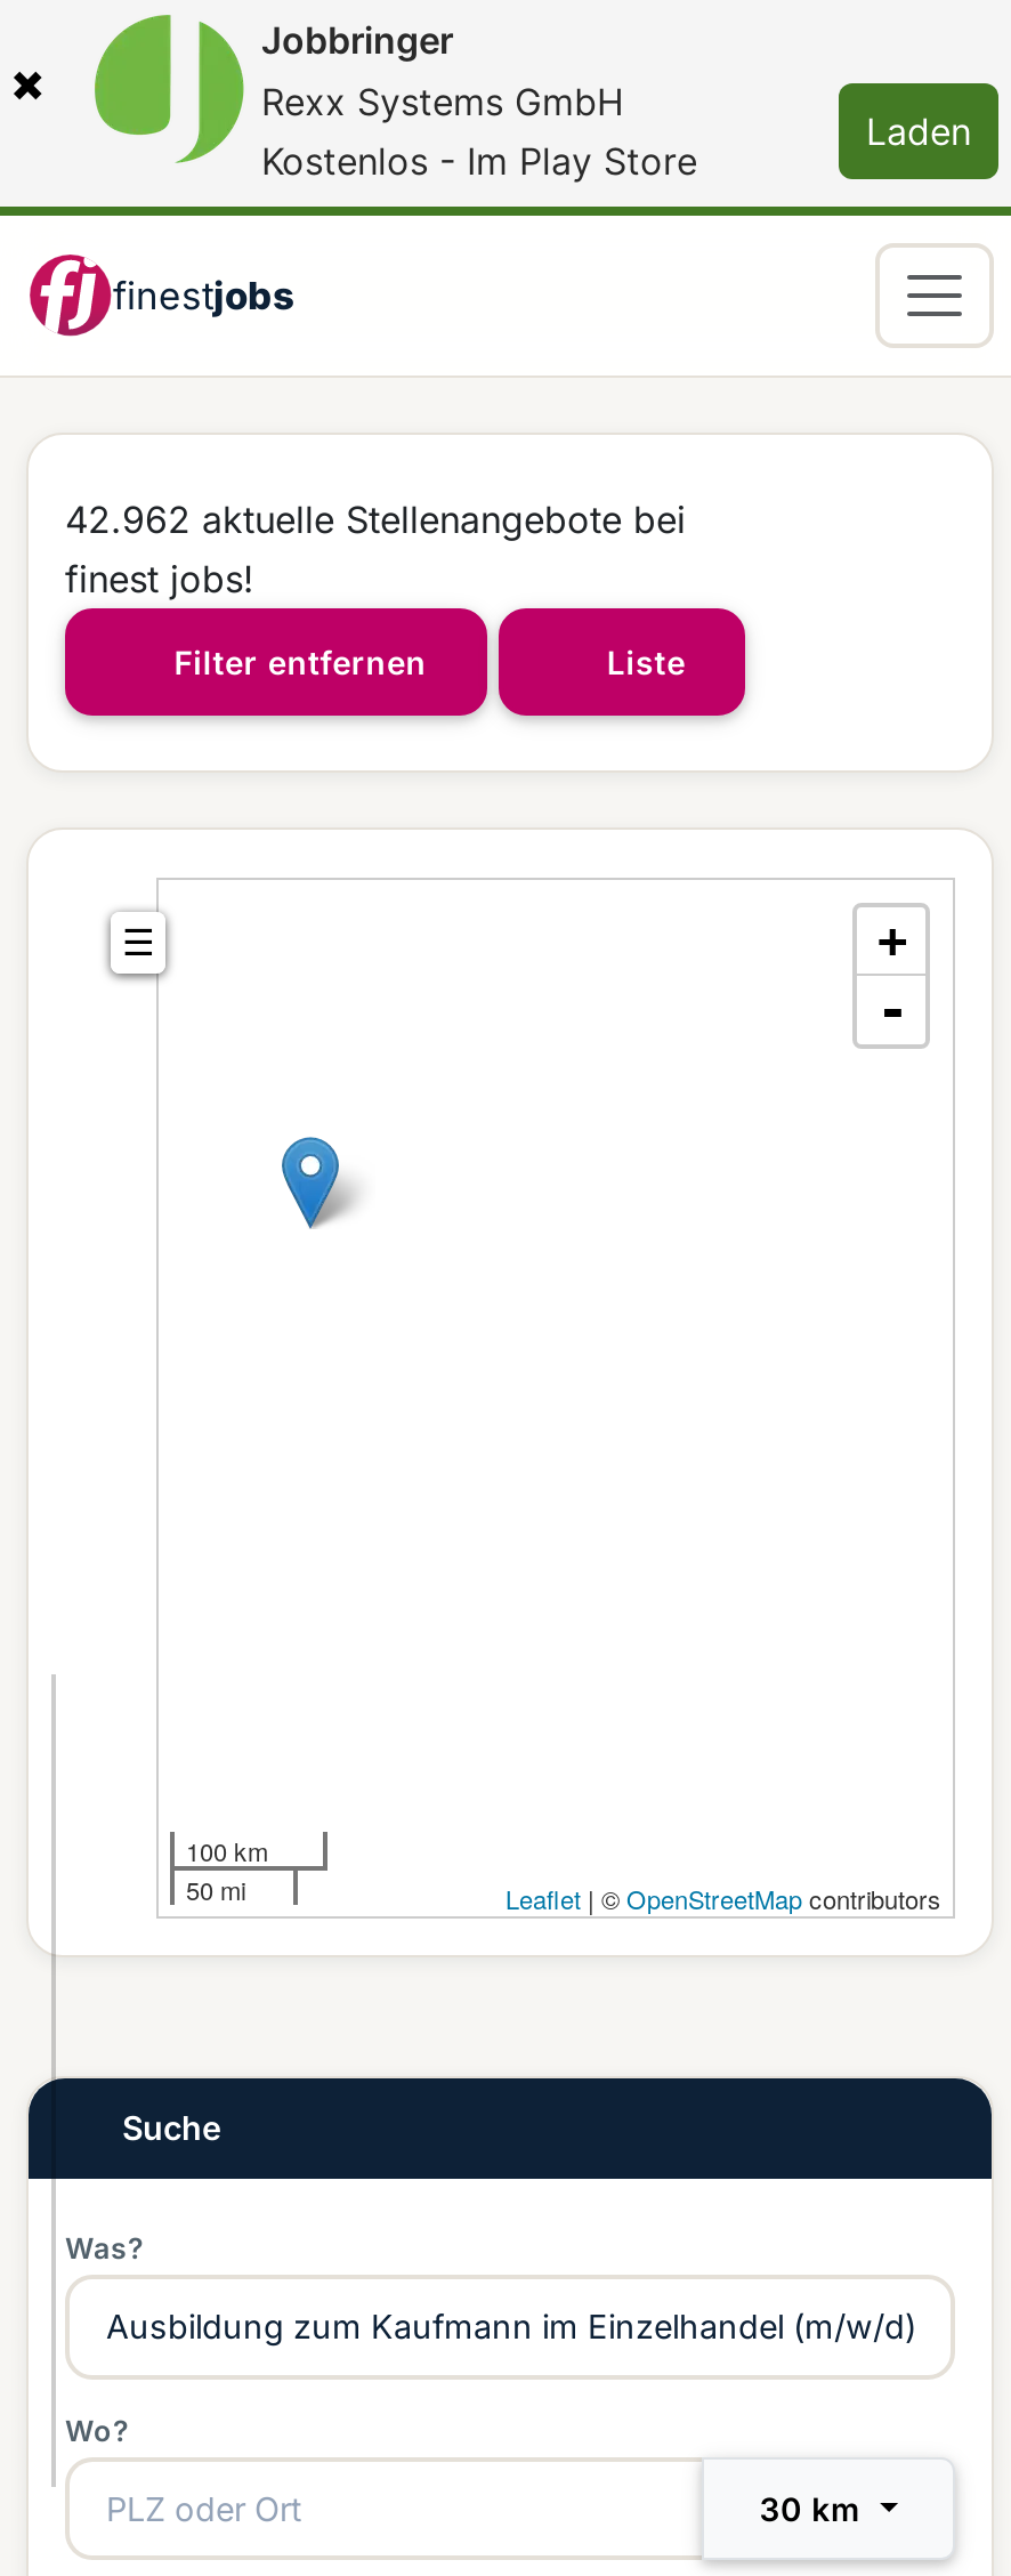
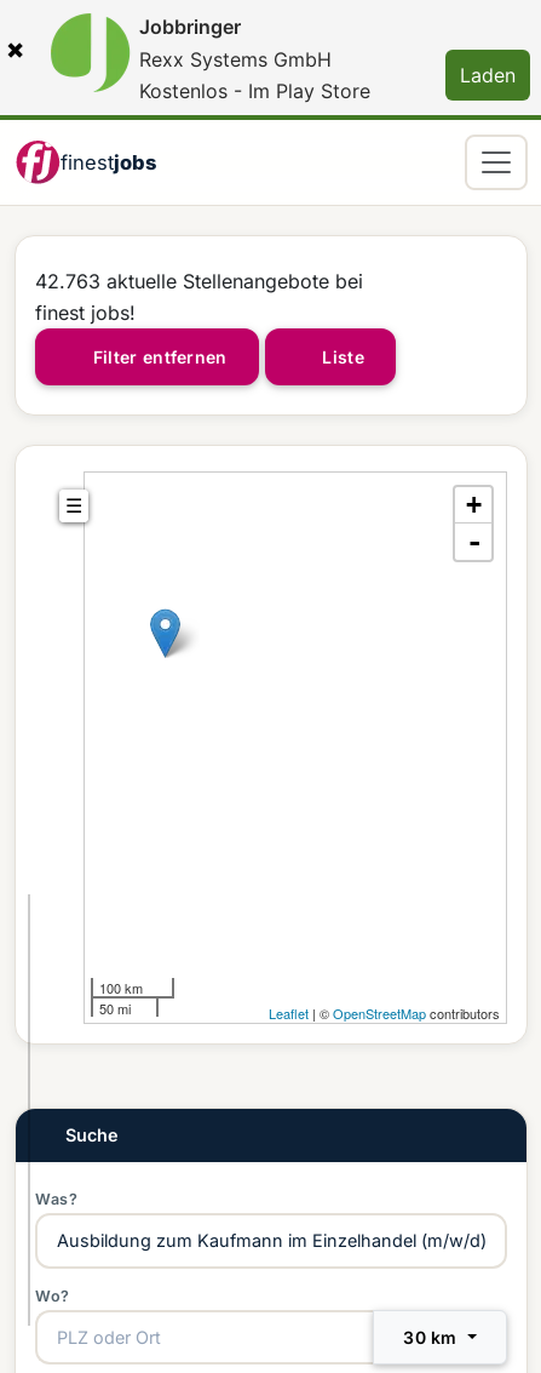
- 42.962 aktuelle Stellenangebote bei
+ 42.763 aktuelle Stellenangebote bei
